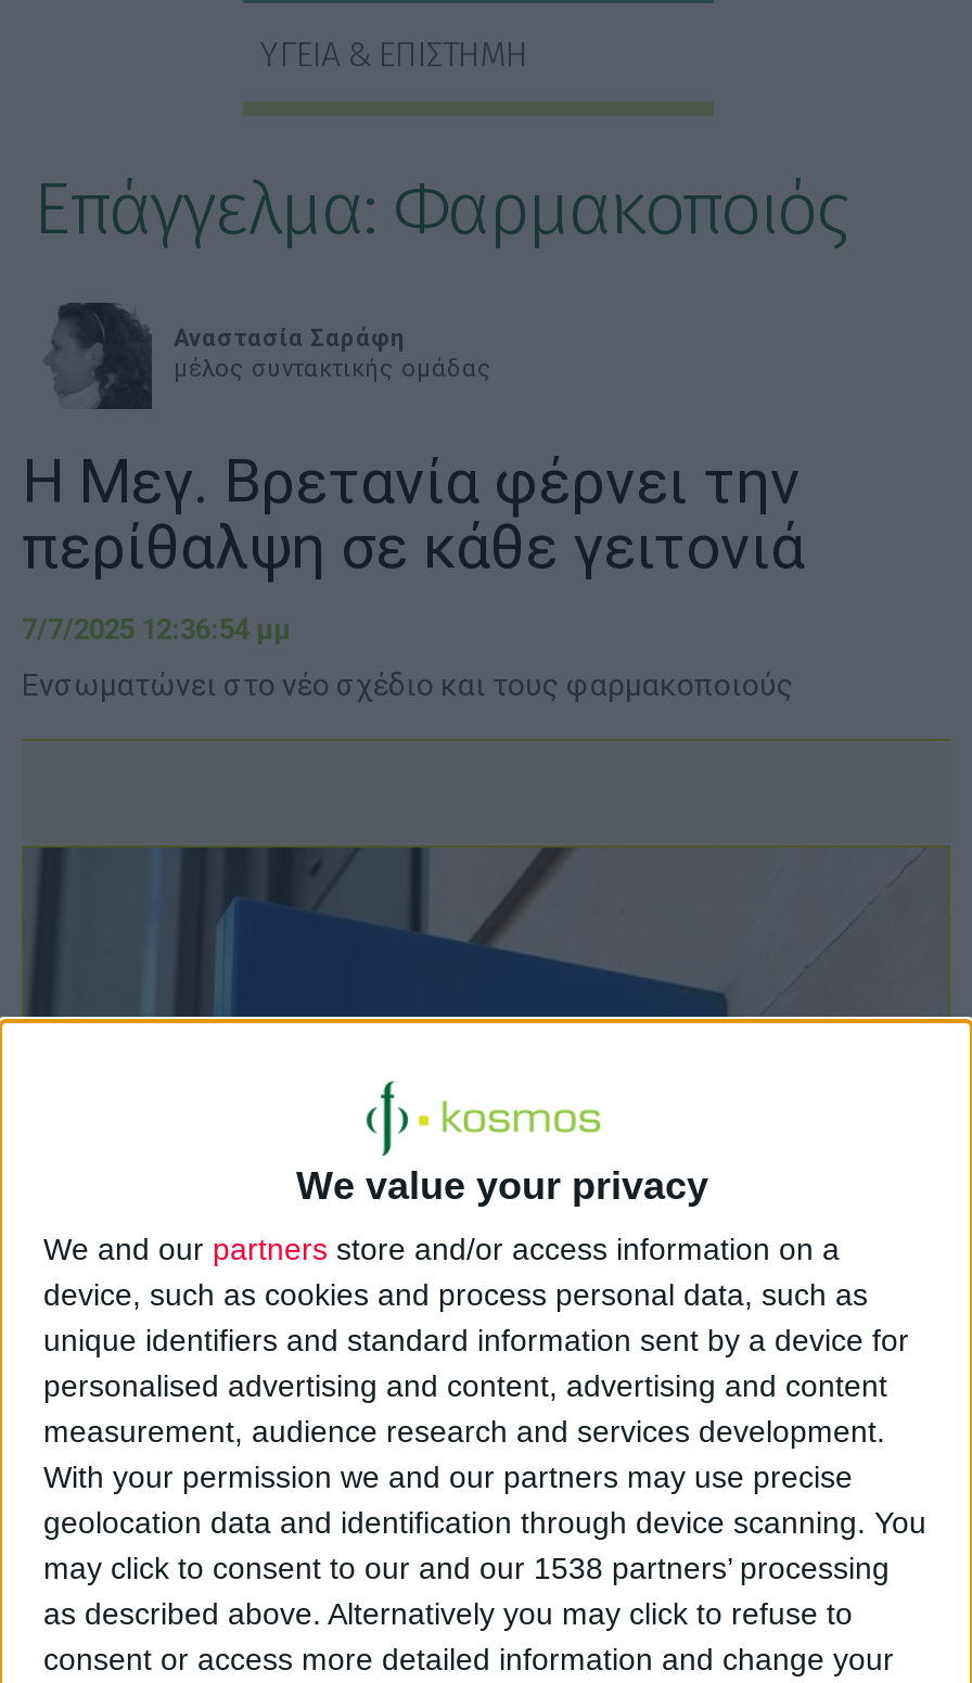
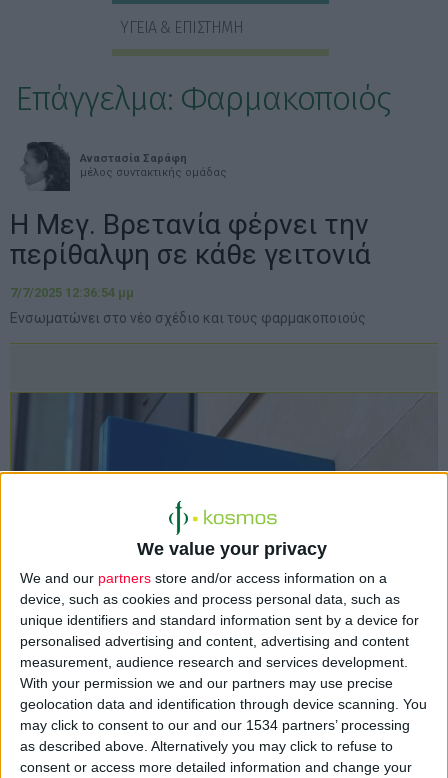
- may click to consent to our and our 1538 partners’ processing
+ may click to consent to our and our 1534 partners’ processing
